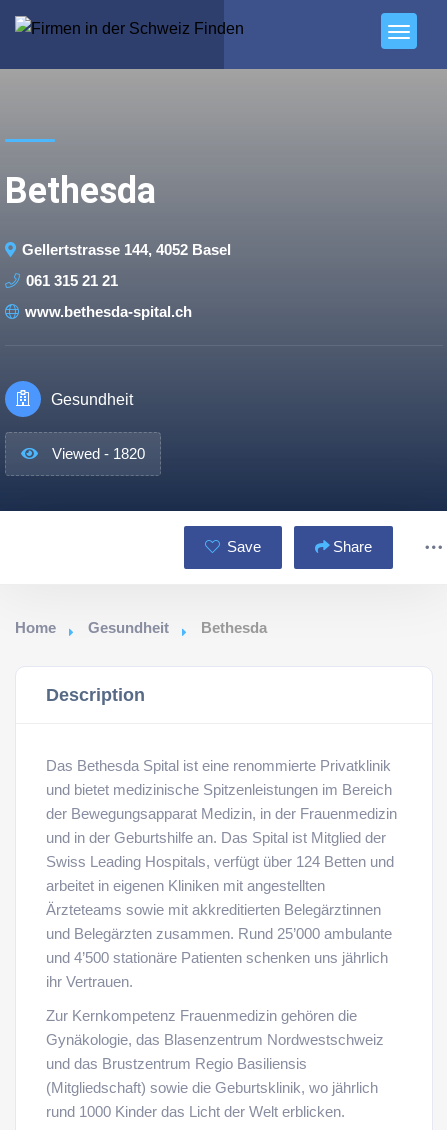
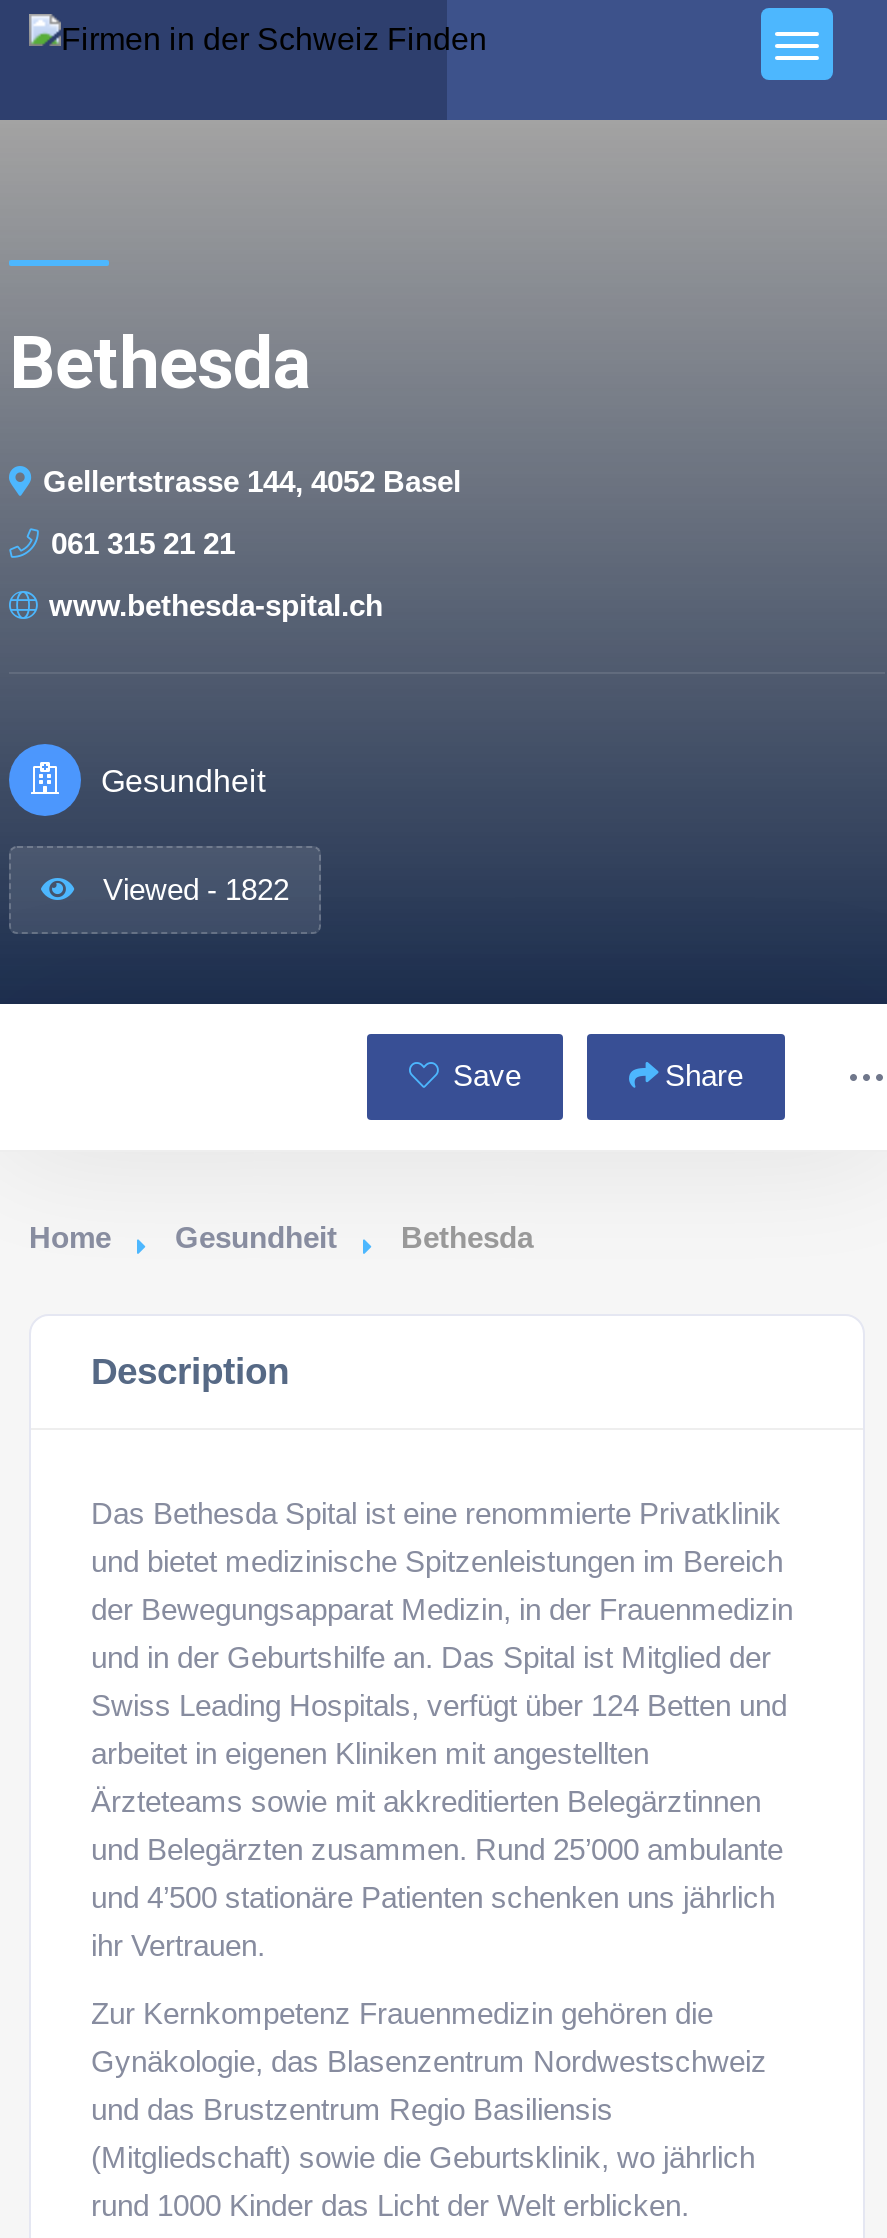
- Viewed - 1820
+ Viewed - 1822
